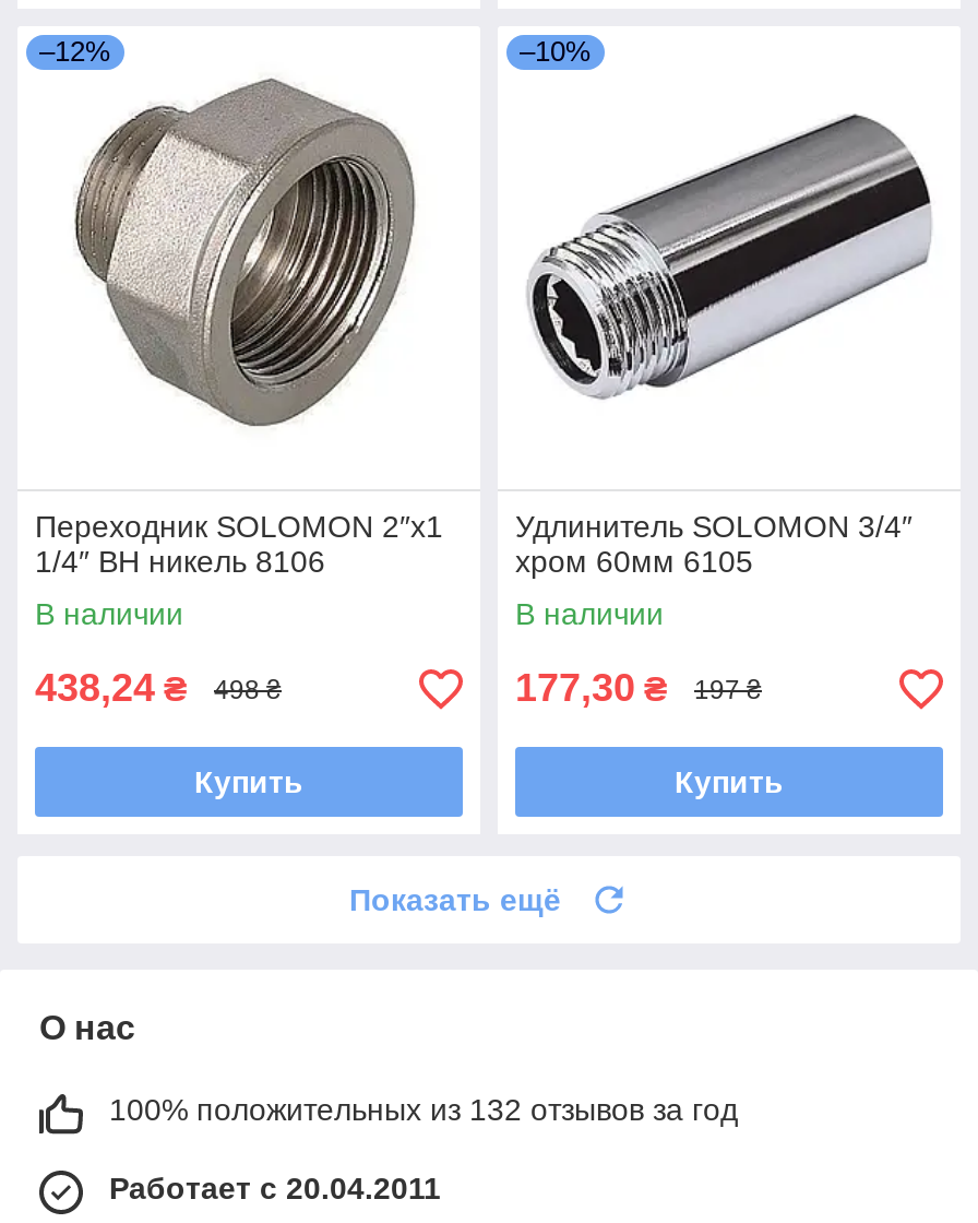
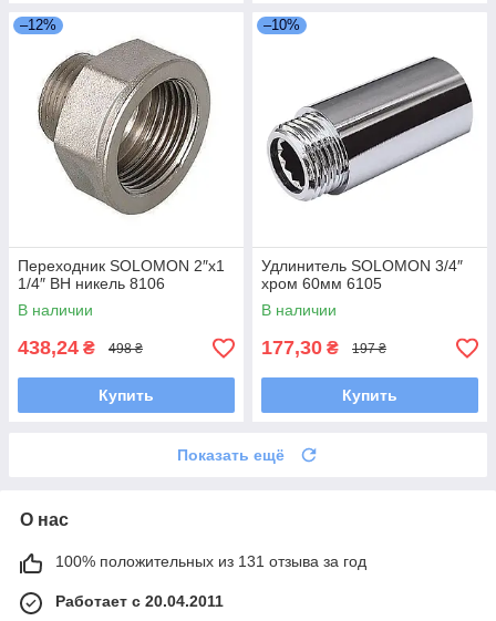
- 100% положительных из 132 отзывов за год
+ 100% положительных из 131 отзыва за год
